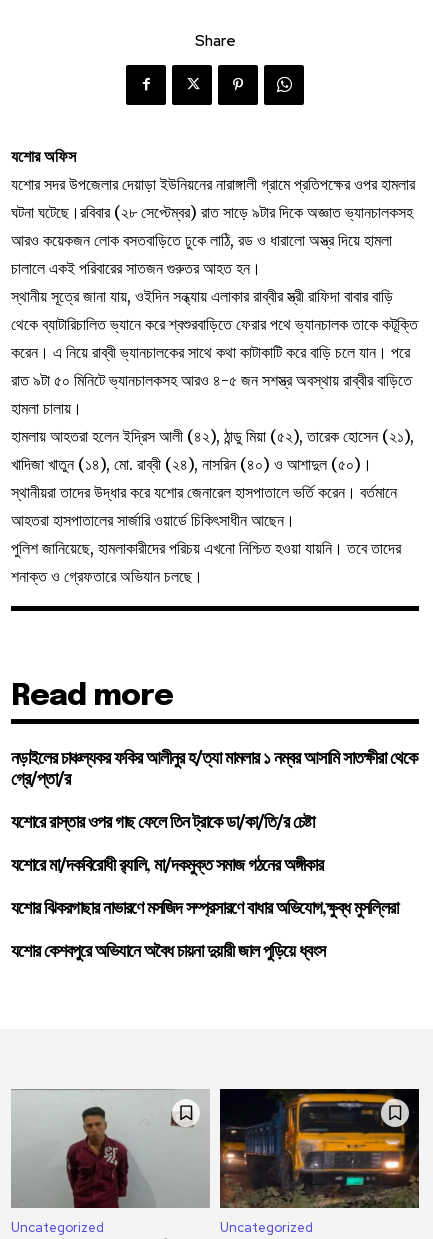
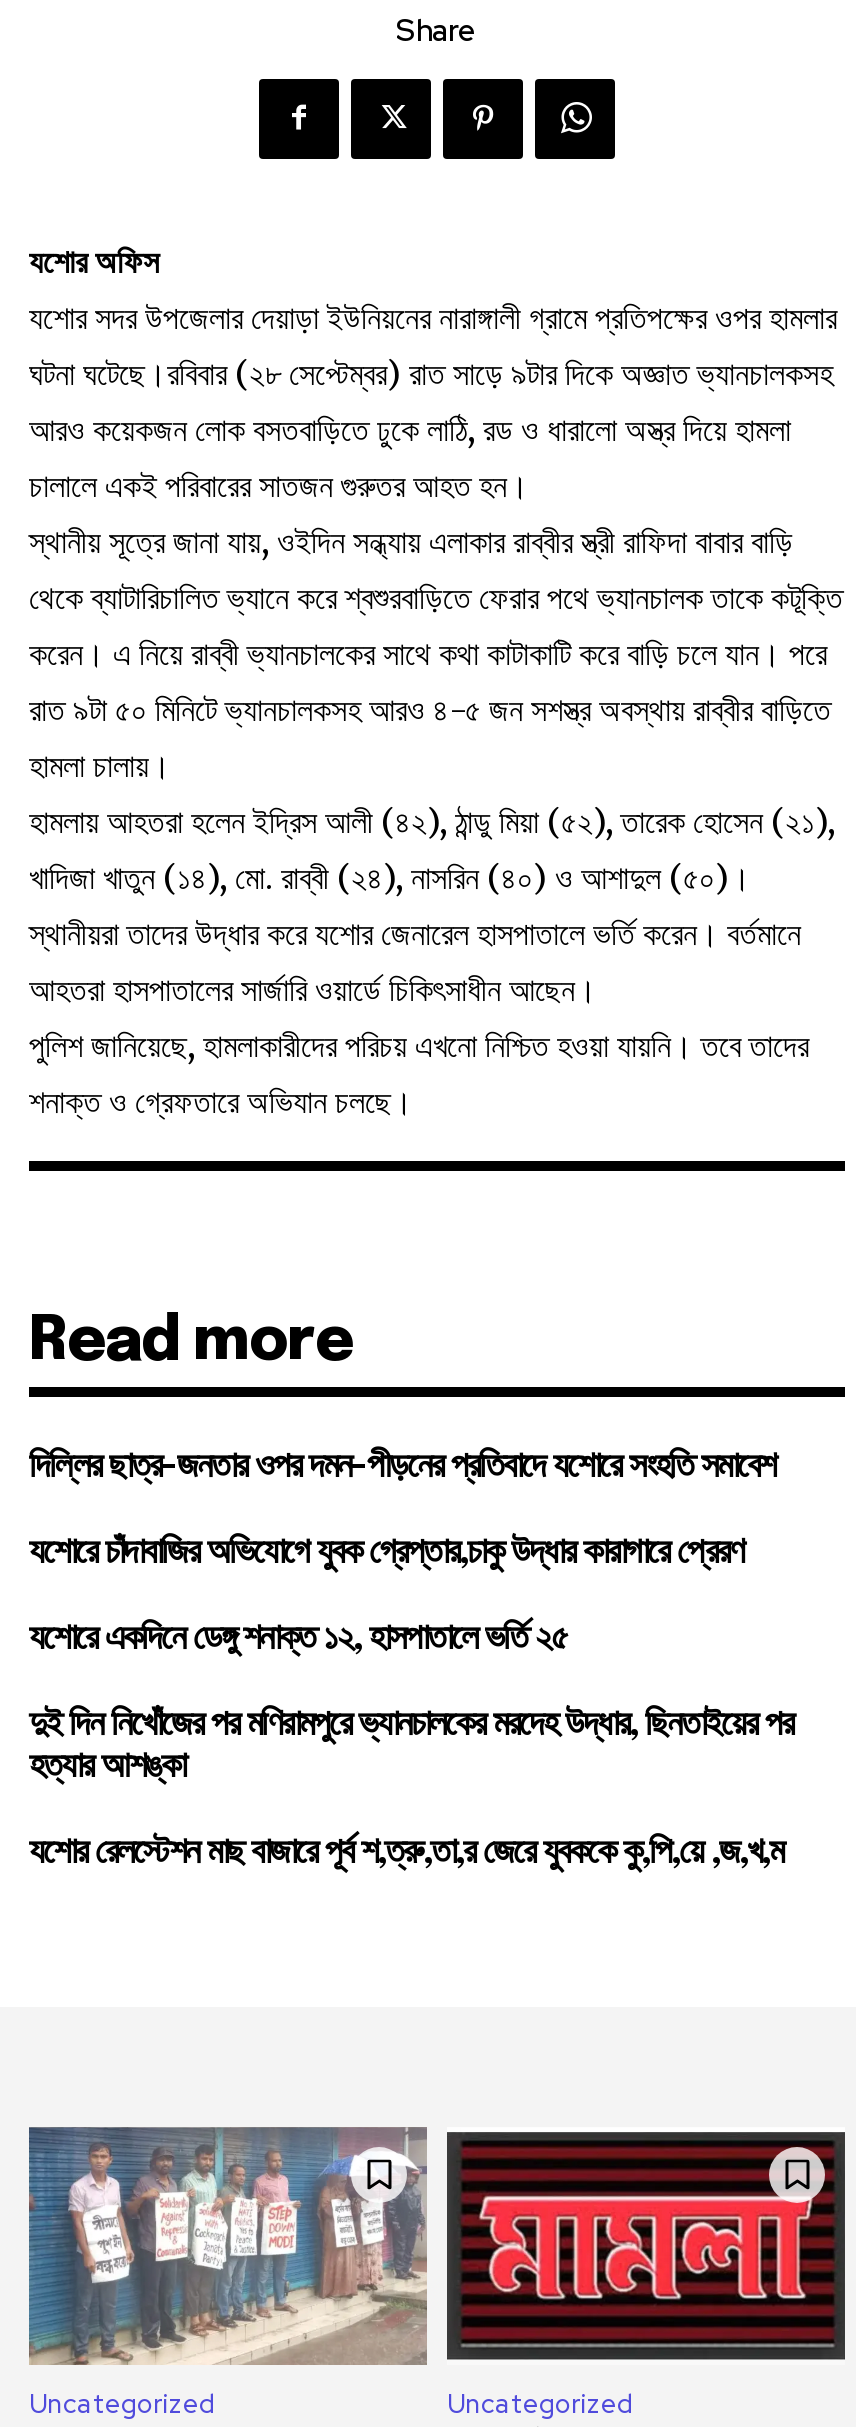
- নড়াইলের চাঞ্চল্যকর ফকির আলীনুর হ/ত্যা মামলার ১ নম্বর আসামি সাতক্ষীরা থেকে
- গ্রে/প্তা/র
+ দিল্লির ছাত্র-জনতার ওপর দমন-পীড়নের প্রতিবাদে যশোরে সংহতি সমাবেশ

- যশোরে রাস্তার ওপর গাছ ফেলে তিন ট্রাকে ডা/কা/তি/র চেষ্টা
+ যশোরে চাঁদাবাজির অভিযোগে যুবক গ্রেপ্তার,চাকু উদ্ধার কারাগারে প্রেরণ

- যশোরে মা/দকবিরোধী র‍্যালি, মা/দকমুক্ত সমাজ গঠনের অঙ্গীকার
+ যশোরে একদিনে ডেঙ্গু শনাক্ত ১২, হাসপাতালে ভর্তি ২৫

- যশোর ঝিকরগাছার নাভারণে মসজিদ সম্প্রসারণে বাধার অভিযোগ,ক্ষুব্ধ মুসল্লিরা
+ দুই দিন নিখোঁজের পর মণিরামপুরে ভ্যানচালকের মরদেহ উদ্ধার, ছিনতাইয়ের পর
+ হত্যার আশঙ্কা

- যশোর কেশবপুরে অভিযানে অবৈধ চায়না দুয়ারী জাল পুড়িয়ে ধ্বংস
+ যশোর রেলস্টেশন মাছ বাজারে পূর্ব শ,ত্রু,তা,র জেরে যুবককে কু,পি,য়ে ,জ,খ,ম

- [image]
+ [image]

- [image]
+ [image]
